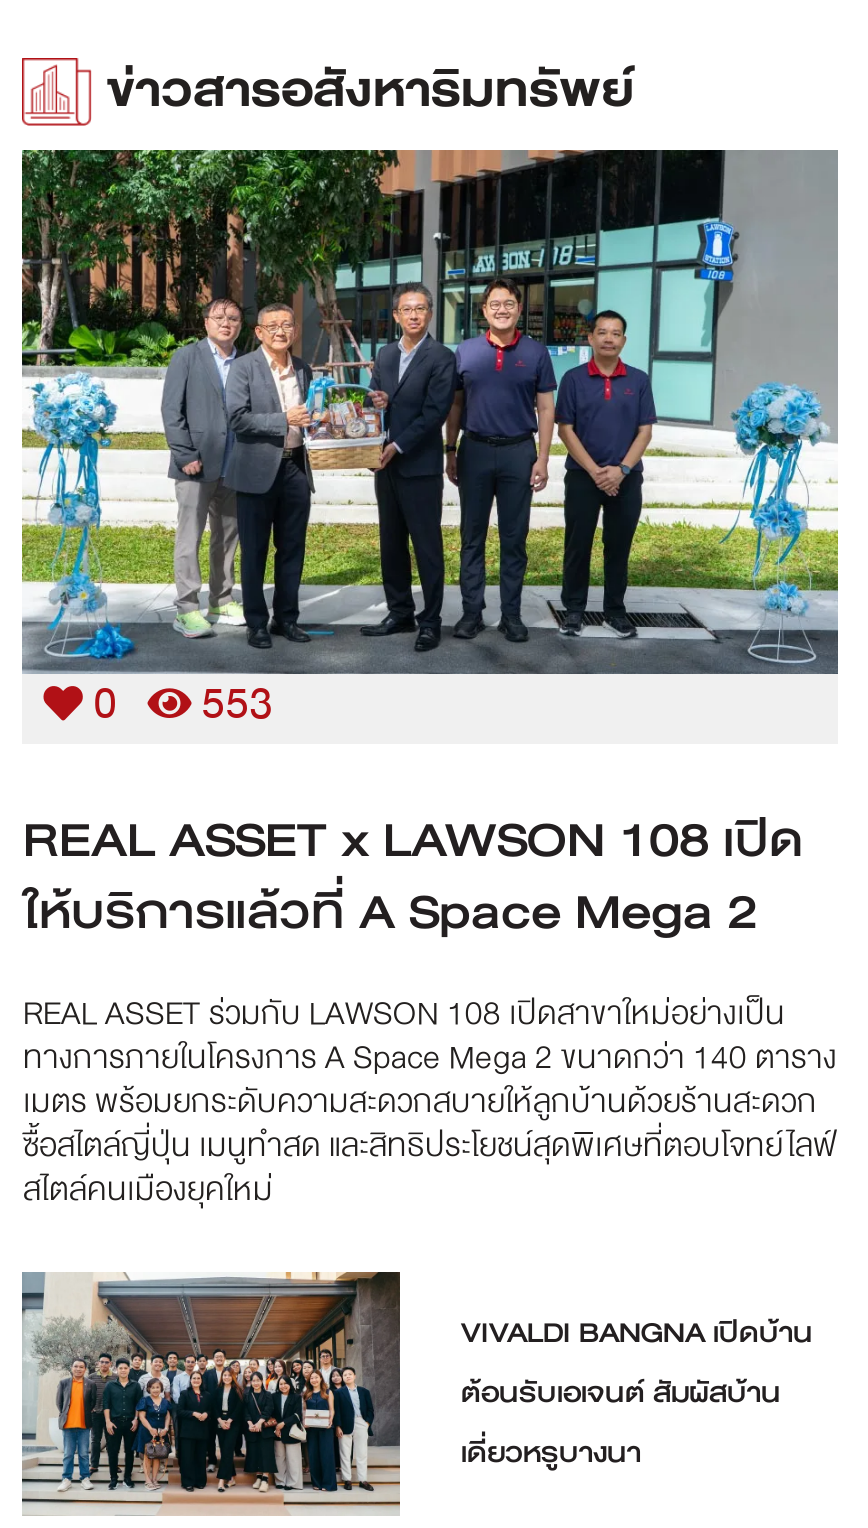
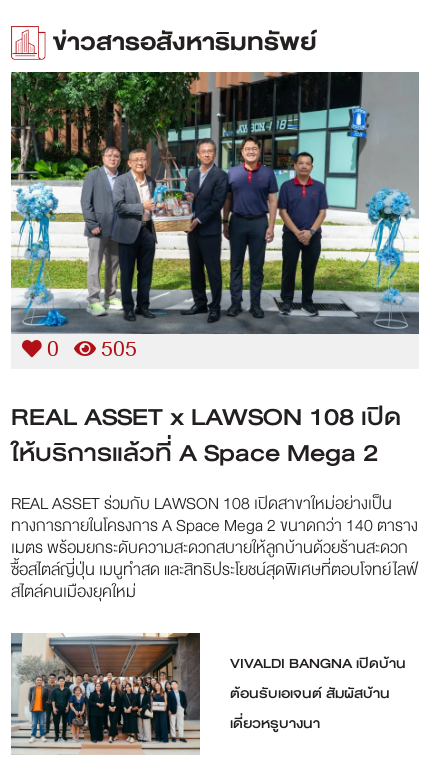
- 0 553
+ 0 505
